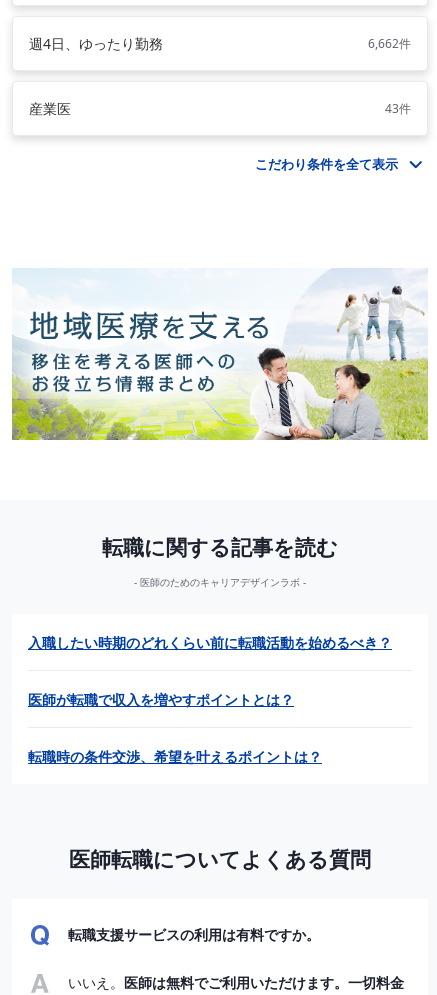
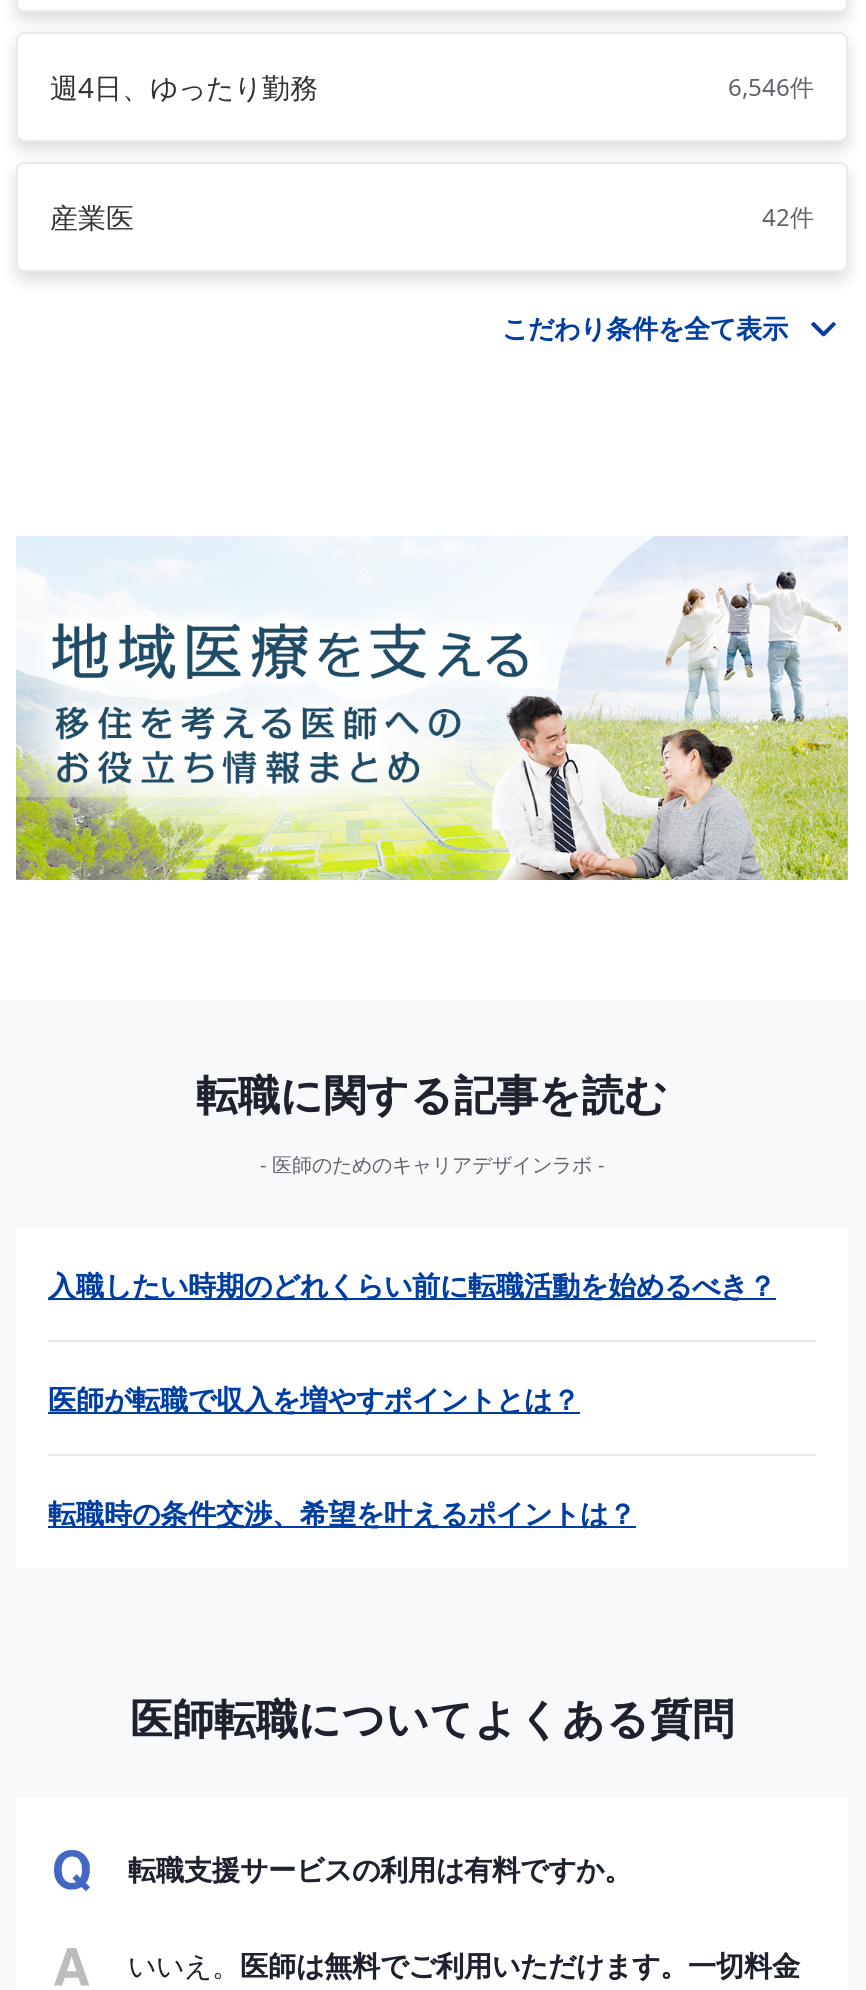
- 6,662件
+ 6,546件

- 43件
+ 42件
